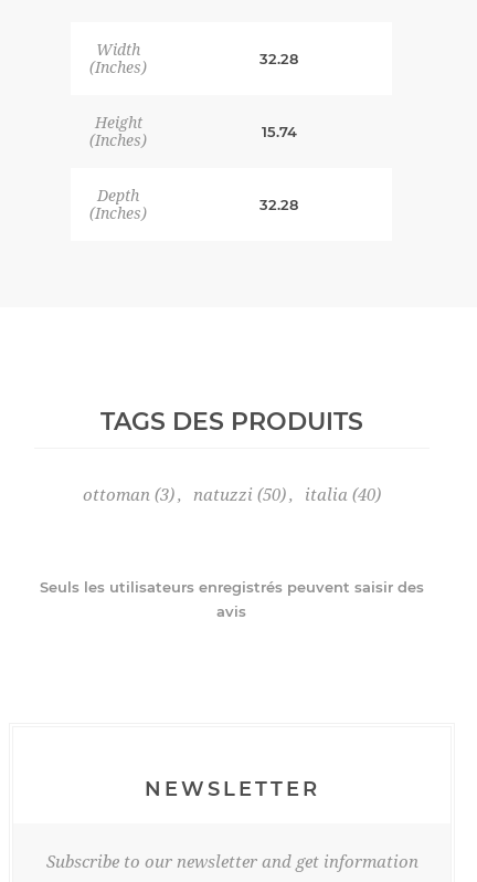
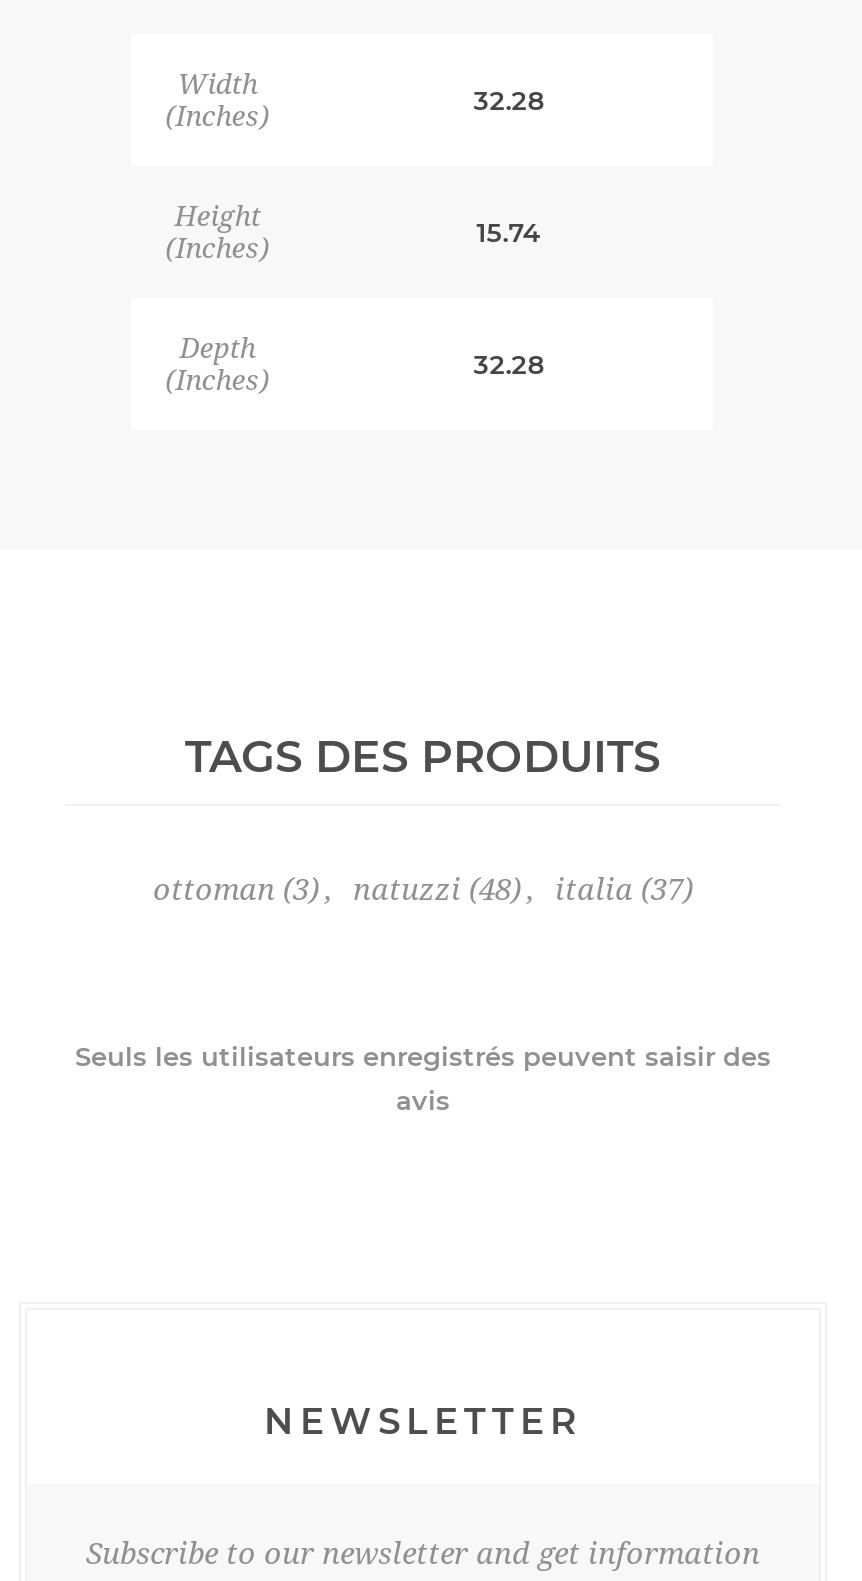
- ottoman (3) , natuzzi (50) , italia (40)
+ ottoman (3) , natuzzi (48) , italia (37)
